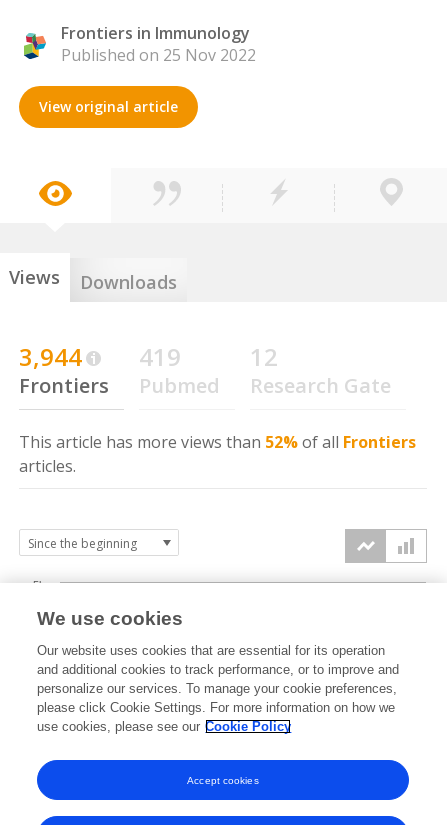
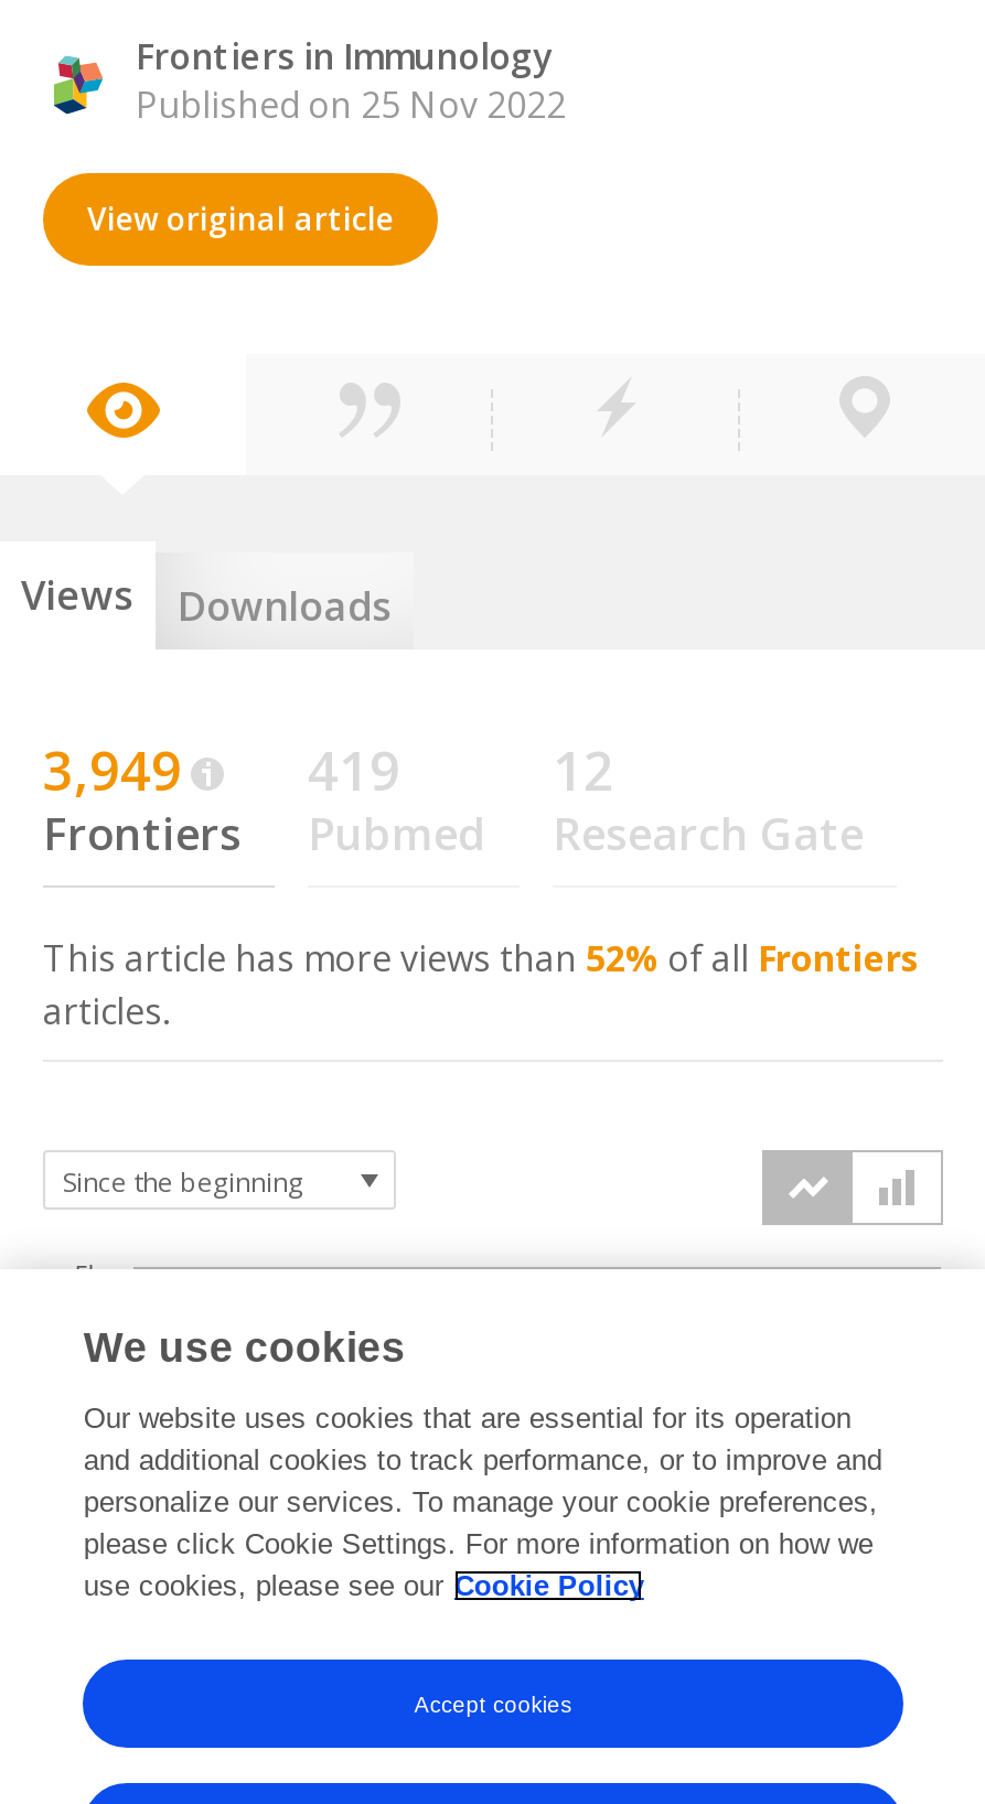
- 3,944
+ 3,949
